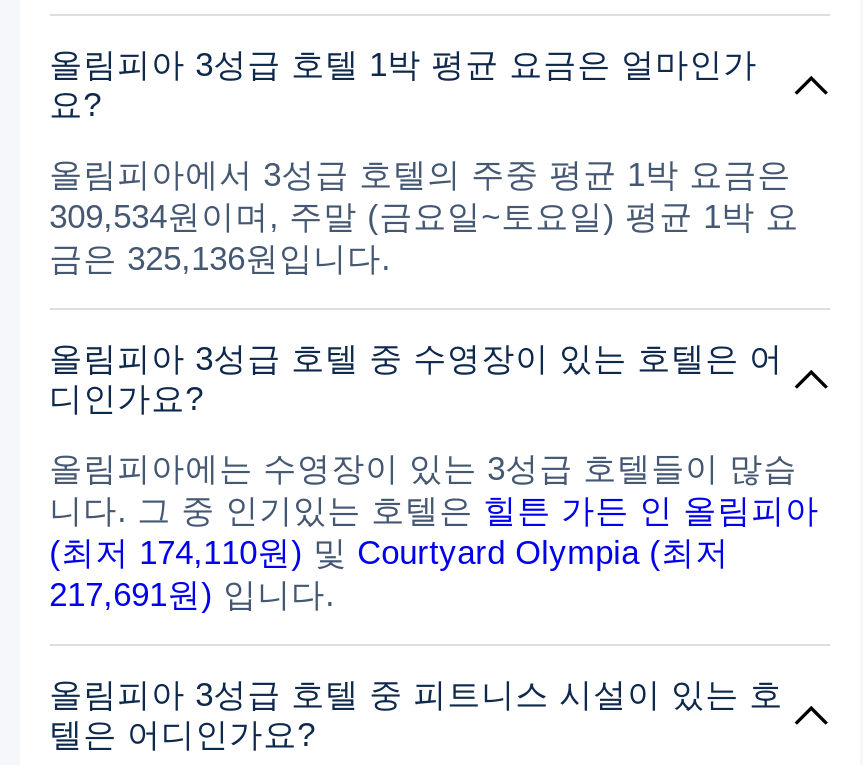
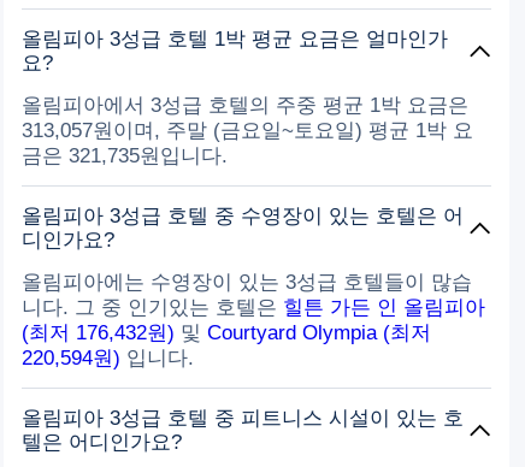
- 309,534원이며, 주말 (금요일~토요일) 평균 1박 요
+ 313,057원이며, 주말 (금요일~토요일) 평균 1박 요

- 금은 325,136원입니다.
+ 금은 321,735원입니다.

- (최저 174,110원) 및 Courtyard Olympia (최저
+ (최저 176,432원) 및 Courtyard Olympia (최저

- 217,691원) 입니다.
+ 220,594원) 입니다.
